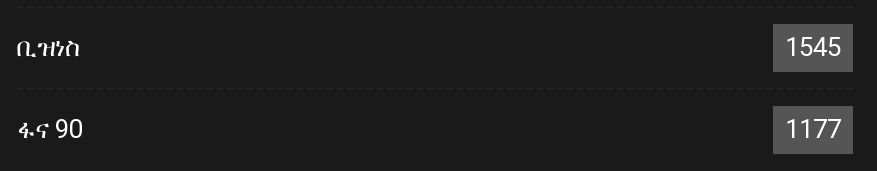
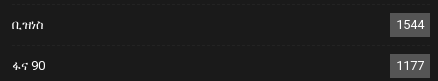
- 1545
+ 1544
